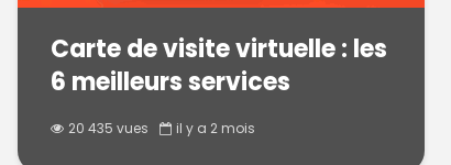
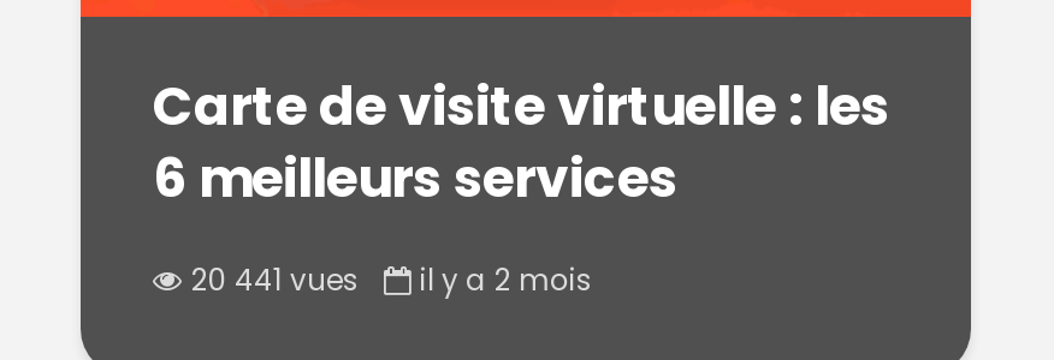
- 20 435 vues il y a 2 mois
+ 20 441 vues il y a 2 mois
